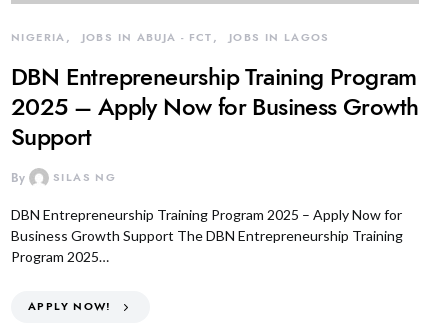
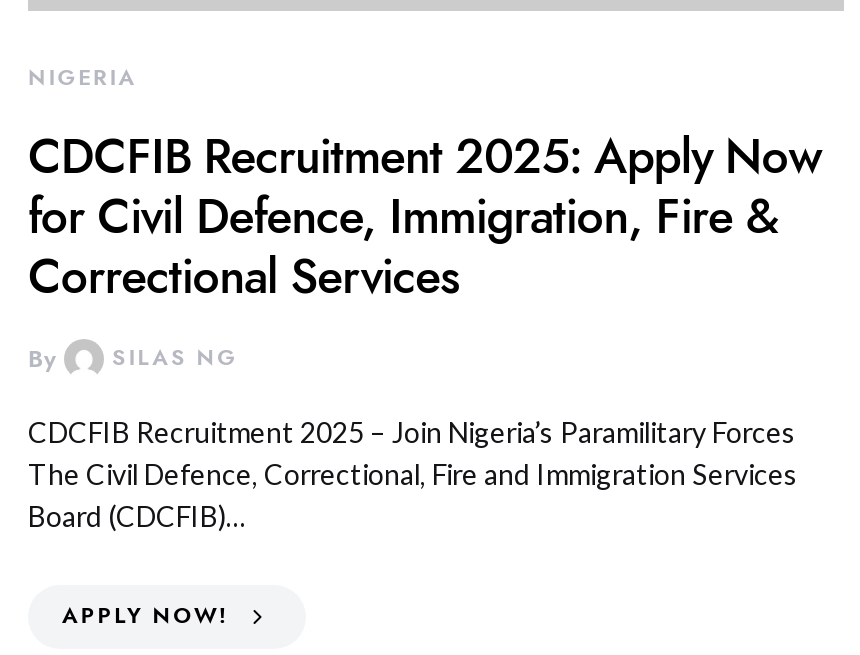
- JOBS IN ABUJA - FCT
- JOBS IN LAGOS
- DBN Entrepreneurship Training Program
- 2025 – Apply Now for Business Growth
- Support
+ CDCFIB Recruitment 2025: Apply Now
+ for Civil Defence, Immigration, Fire &
+ Correctional Services

- DBN Entrepreneurship Training Program 2025 – Apply Now for
- Business Growth Support The DBN Entrepreneurship Training
- Program 2025…
+ CDCFIB Recruitment 2025 – Join Nigeria’s Paramilitary Forces
+ The Civil Defence, Correctional, Fire and Immigration Services
+ Board (CDCFIB)…
